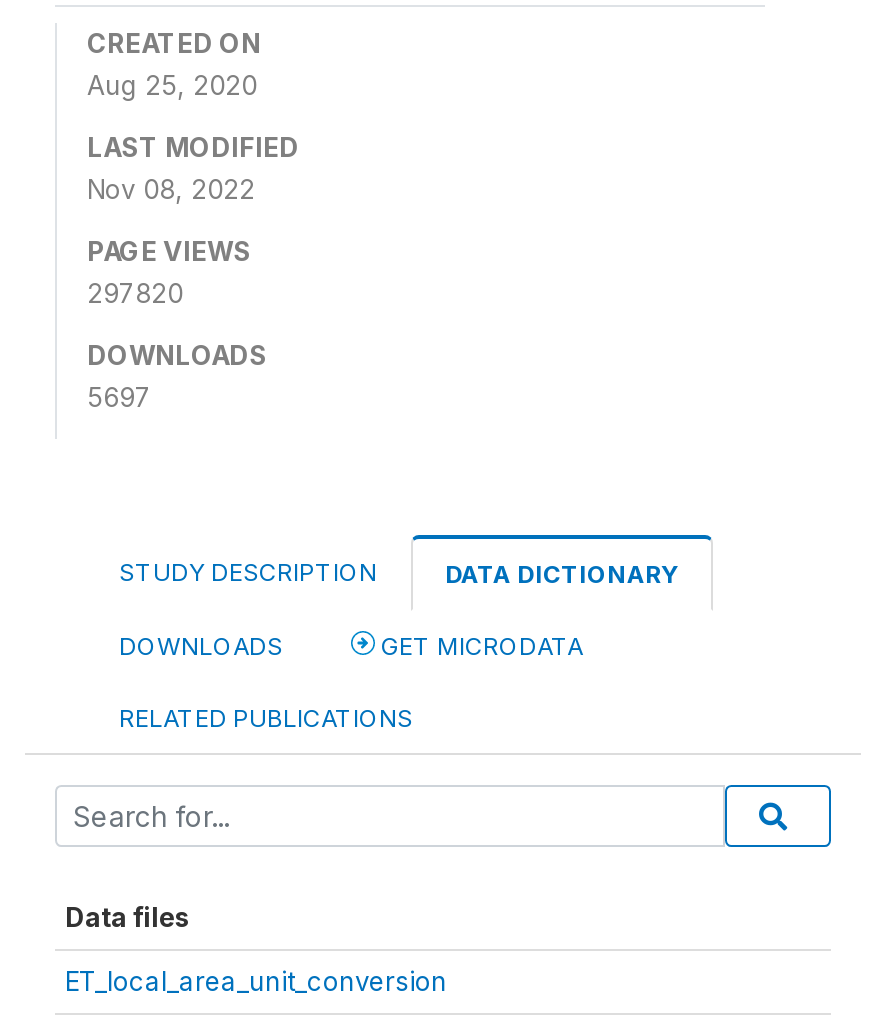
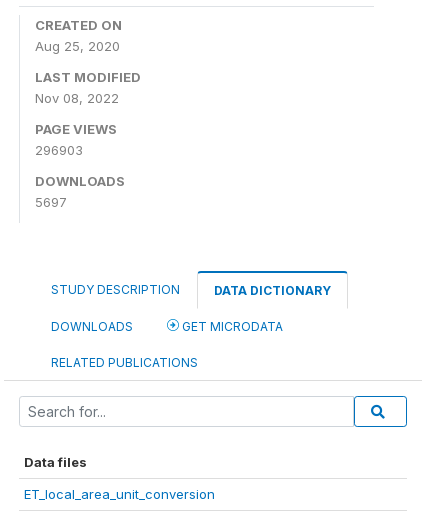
- 297820
+ 296903
